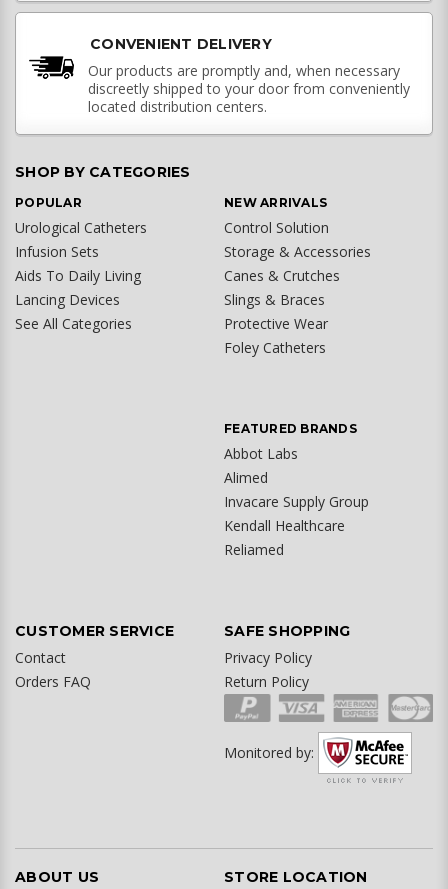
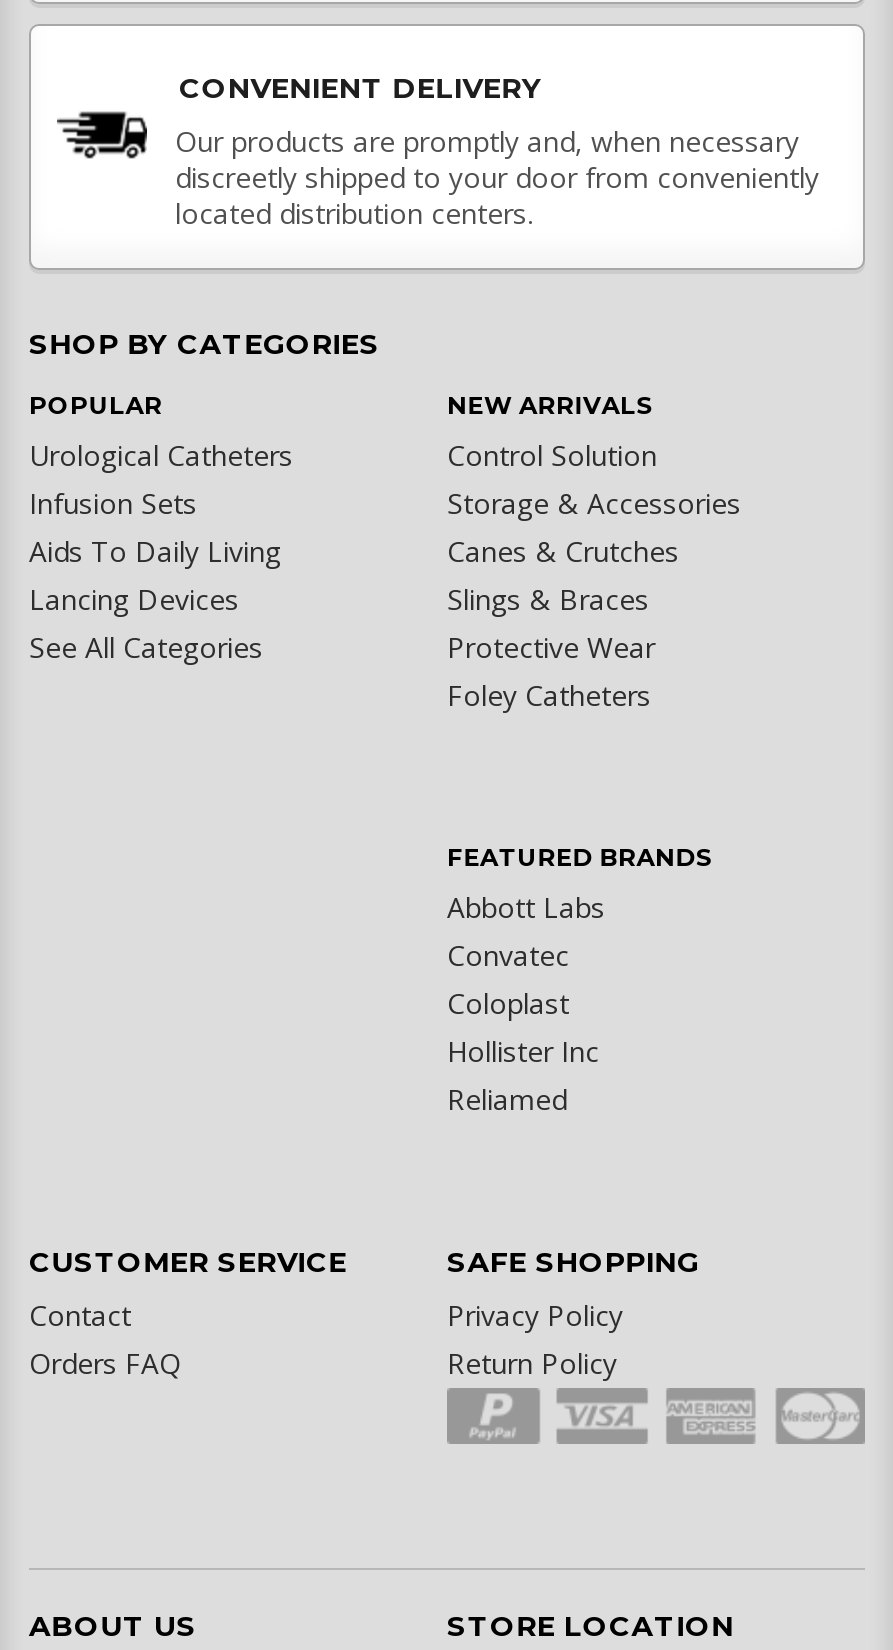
- Abbot Labs
- Alimed
- Invacare Supply Group
- Kendall Healthcare
+ Abbott Labs
+ Convatec
+ Coloplast
+ Hollister Inc

- [image]
- Monitored by:
